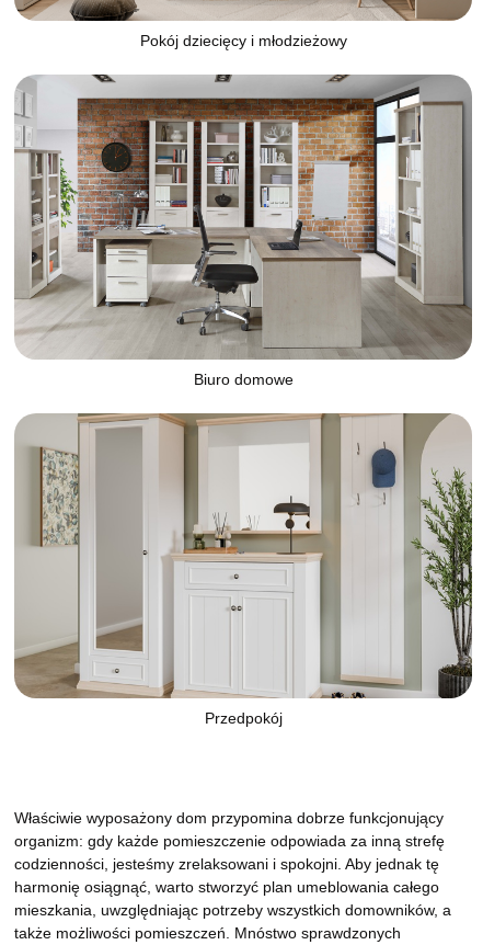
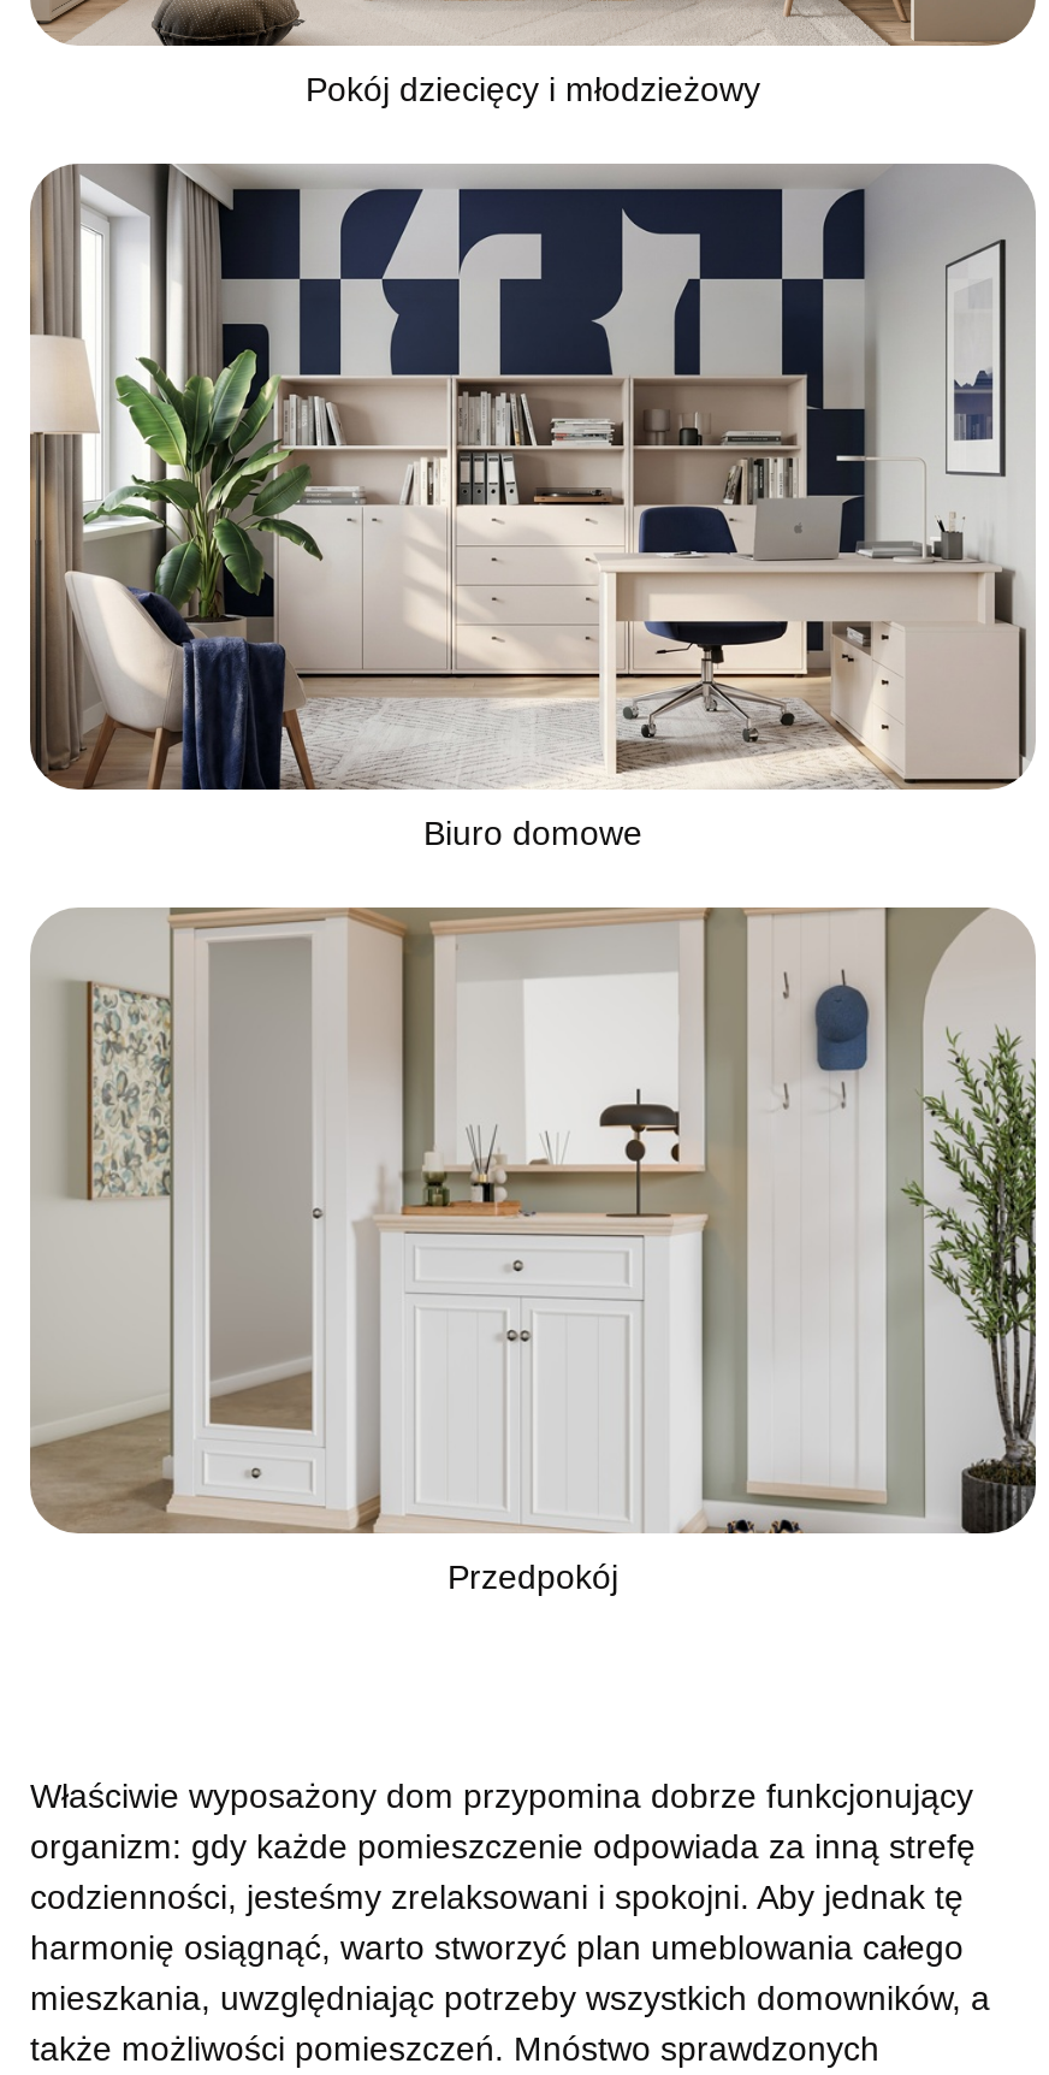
- [image]
+ [image]
